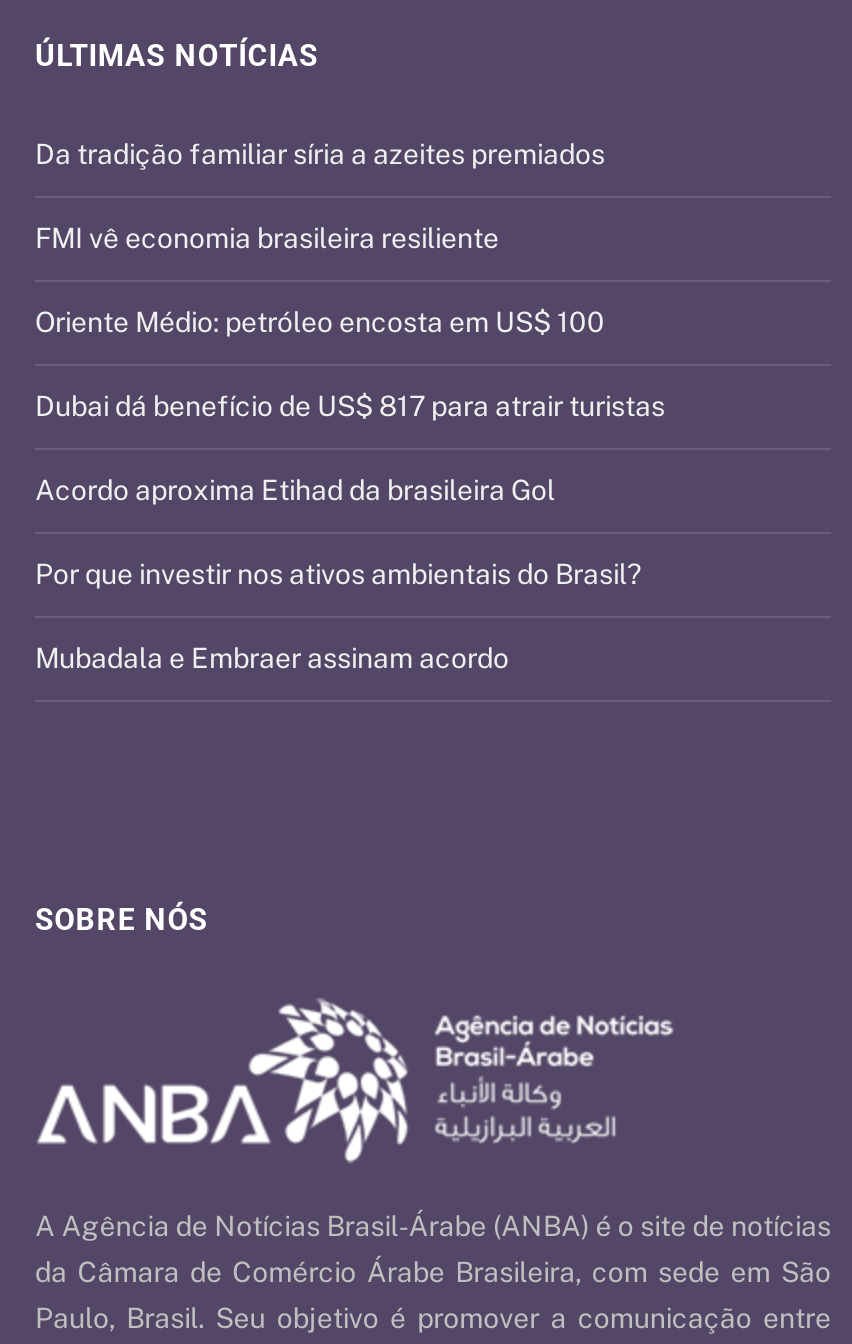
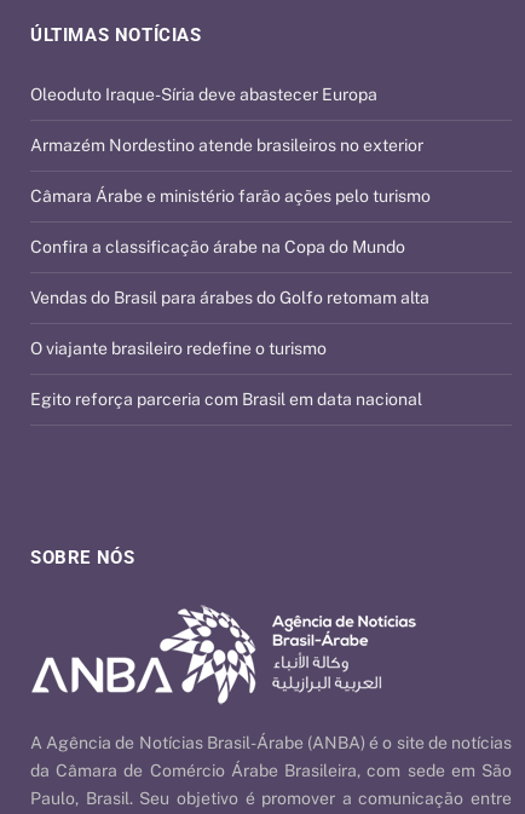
- Da tradição familiar síria a azeites premiados
+ Oleoduto Iraque-Síria deve abastecer Europa

- FMI vê economia brasileira resiliente
+ Armazém Nordestino atende brasileiros no exterior

- Oriente Médio: petróleo encosta em US$ 100
+ Câmara Árabe e ministério farão ações pelo turismo

- Dubai dá benefício de US$ 817 para atrair turistas
+ Confira a classificação árabe na Copa do Mundo

- Acordo aproxima Etihad da brasileira Gol
+ Vendas do Brasil para árabes do Golfo retomam alta

- Por que investir nos ativos ambientais do Brasil?
+ O viajante brasileiro redefine o turismo

- Mubadala e Embraer assinam acordo
+ Egito reforça parceria com Brasil em data nacional
